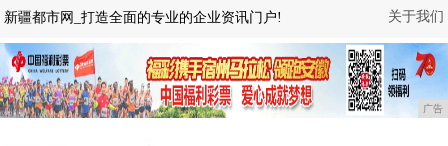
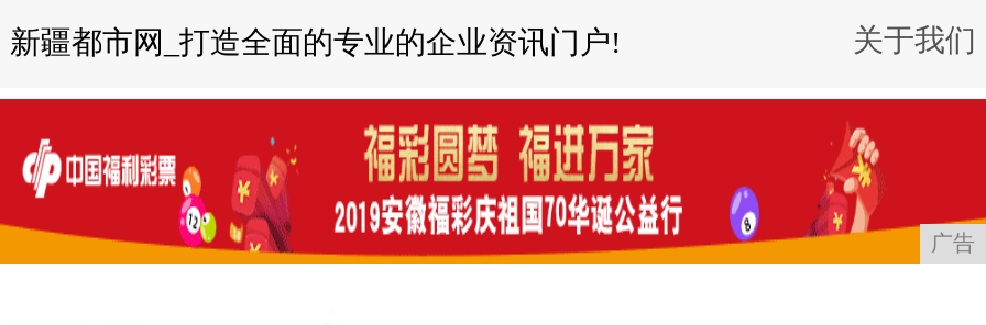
- [image]
+ [image]
